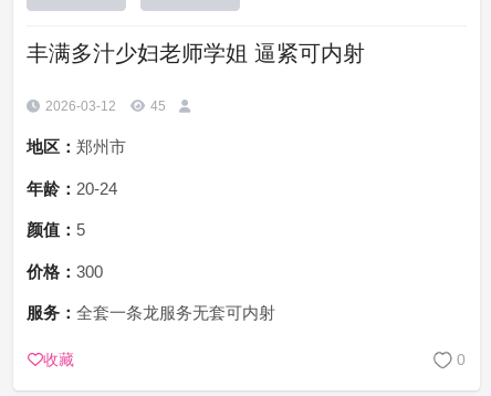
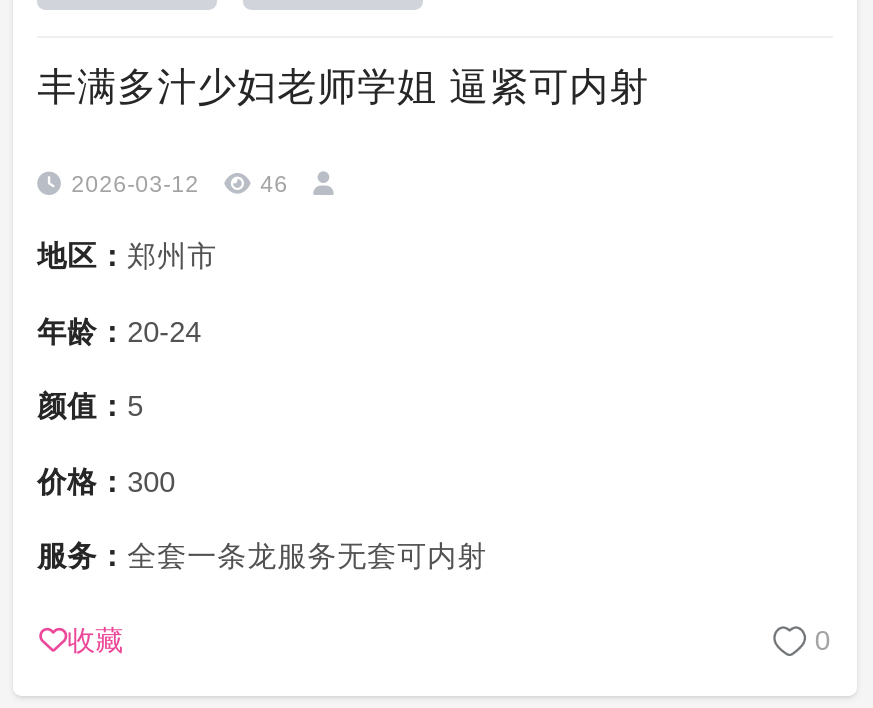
- 45
+ 46
